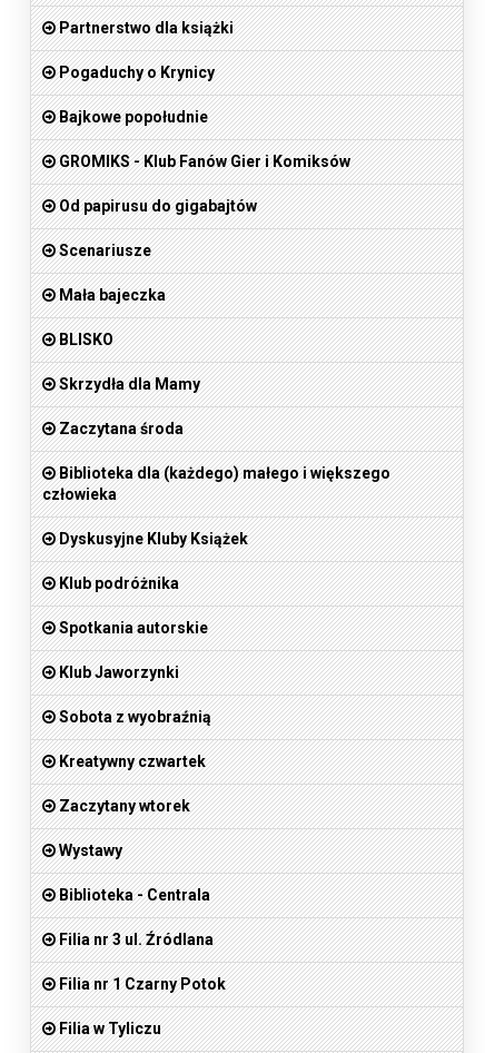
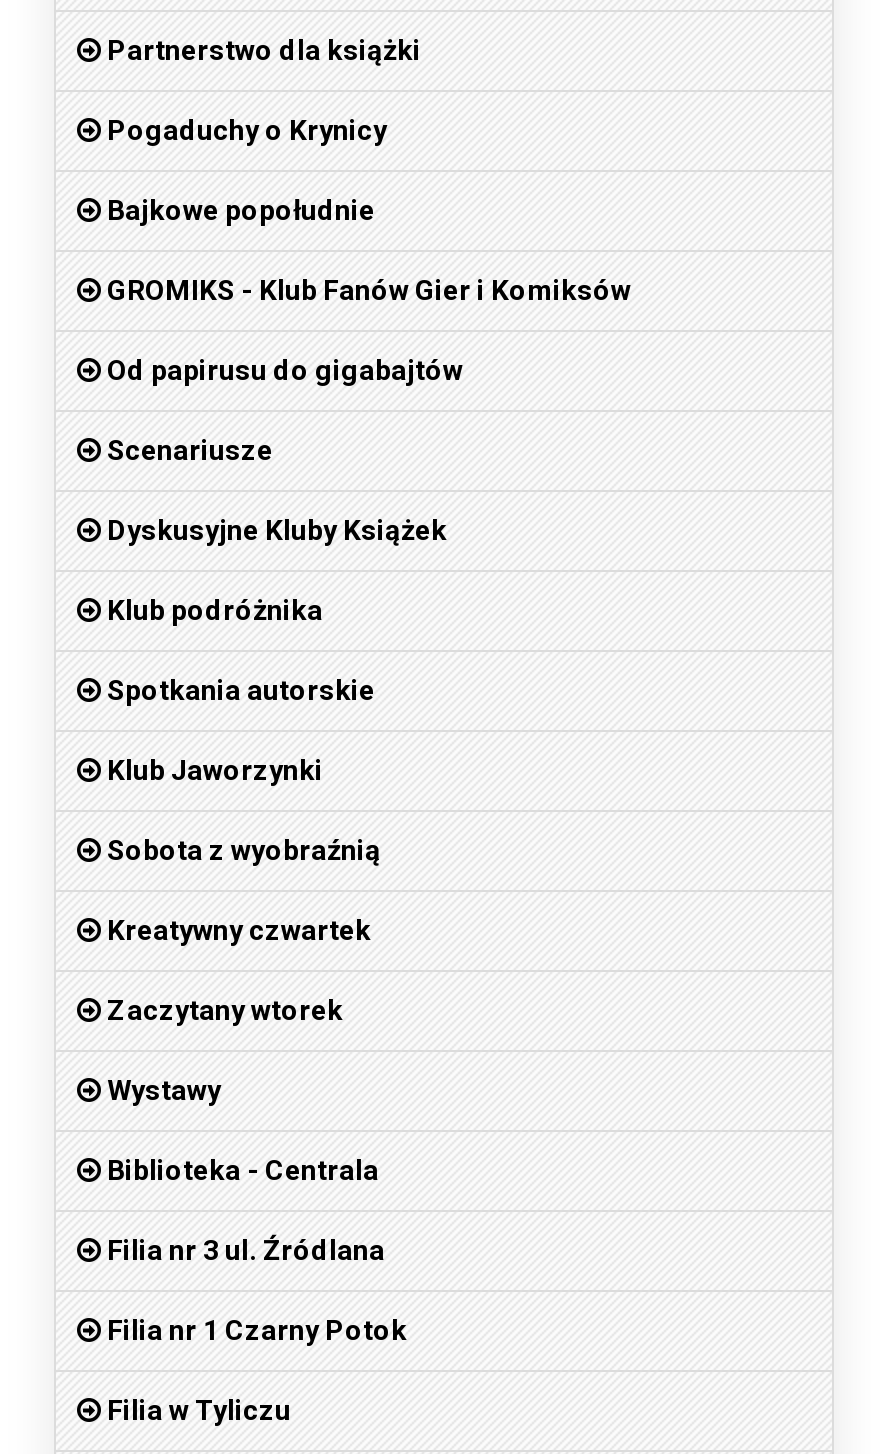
- Mała bajeczka
- BLISKO
- Skrzydła dla Mamy
- Zaczytana środa
- Biblioteka dla (każdego) małego i większego
- człowieka
